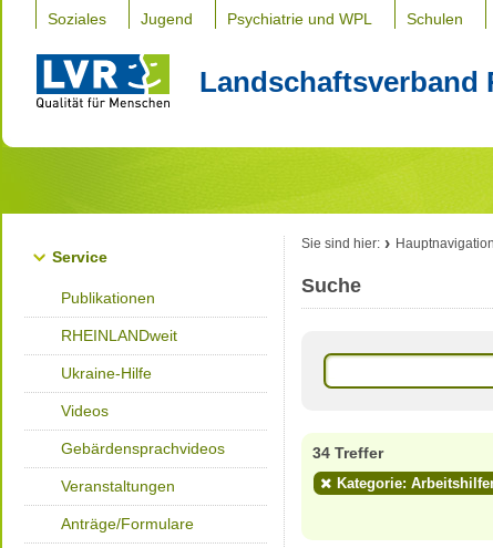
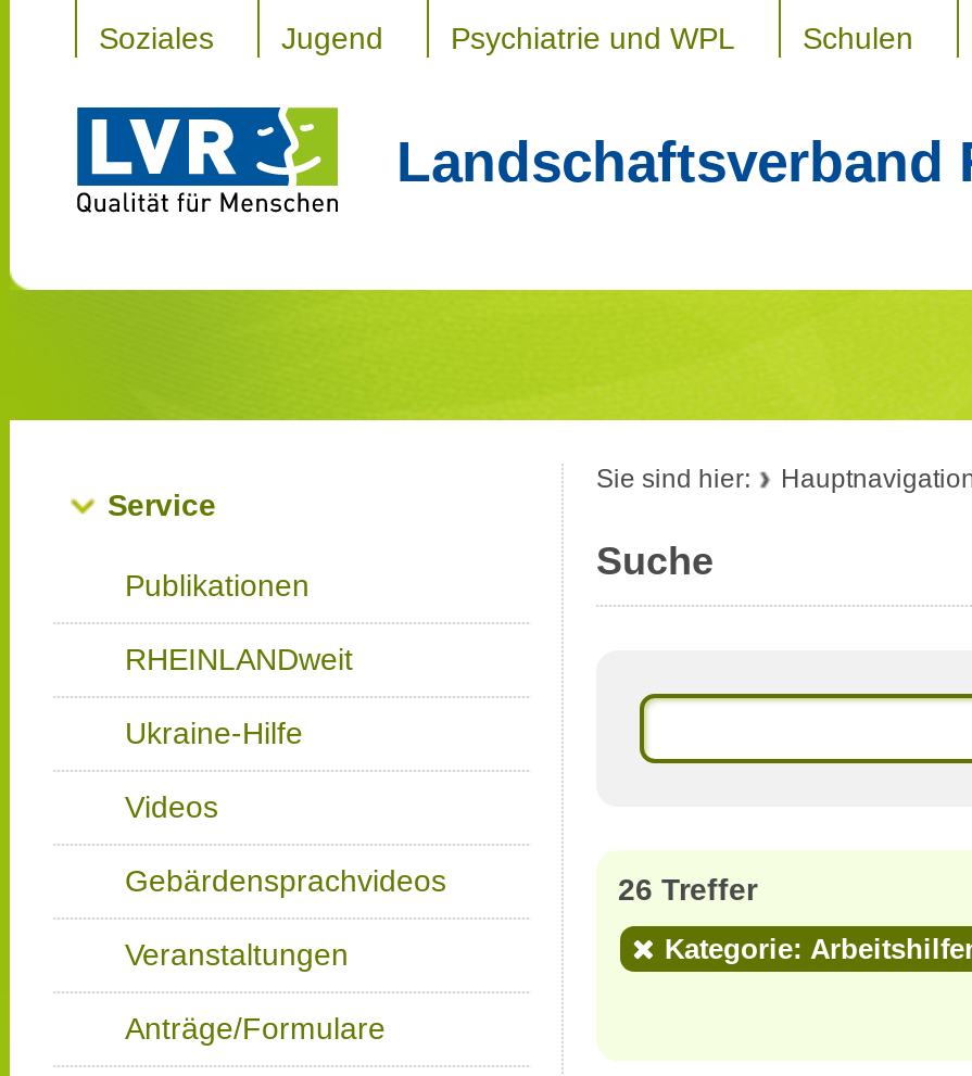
- 34 Treffer
+ 26 Treffer
